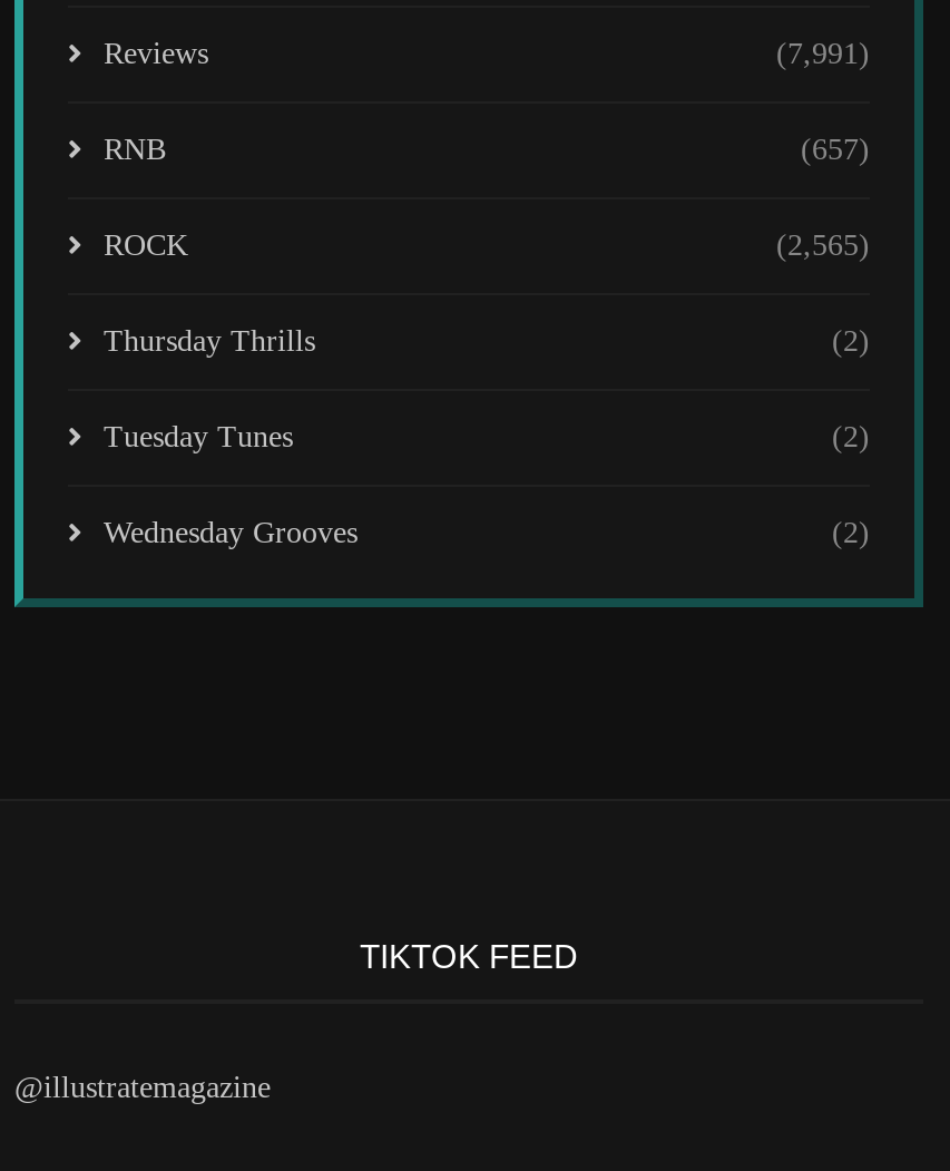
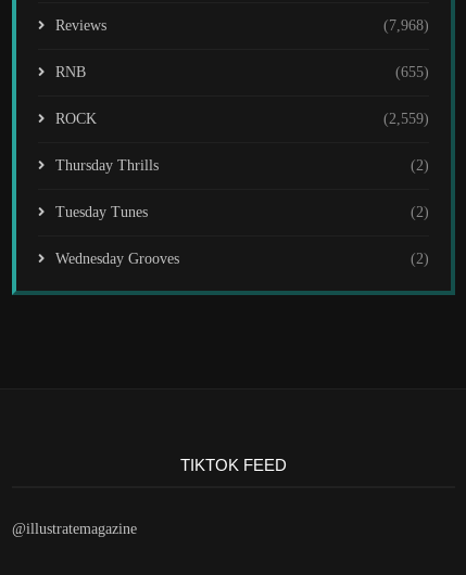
- (7,991)
+ (7,968)

- (657)
+ (655)

- (2,565)
+ (2,559)
